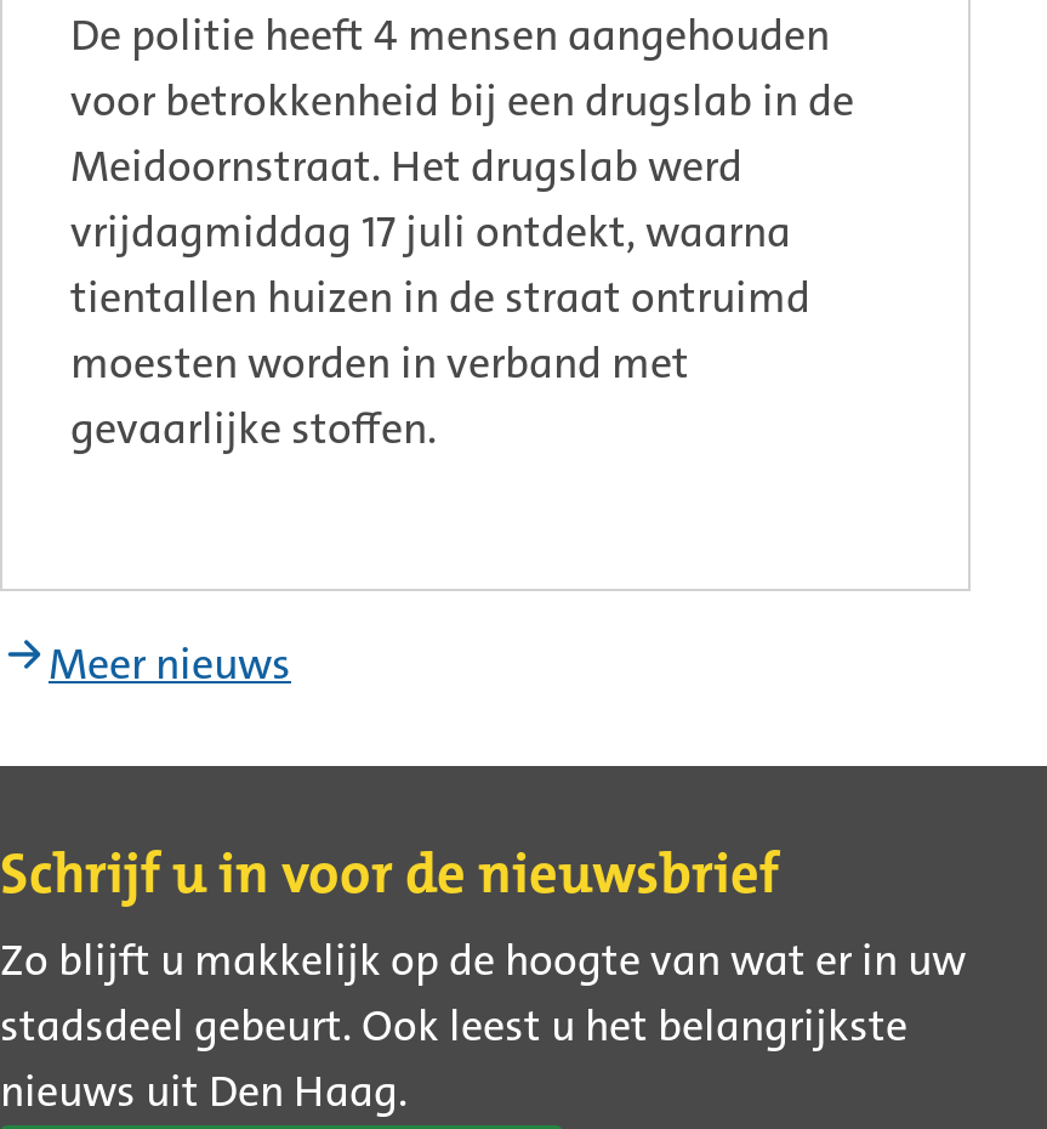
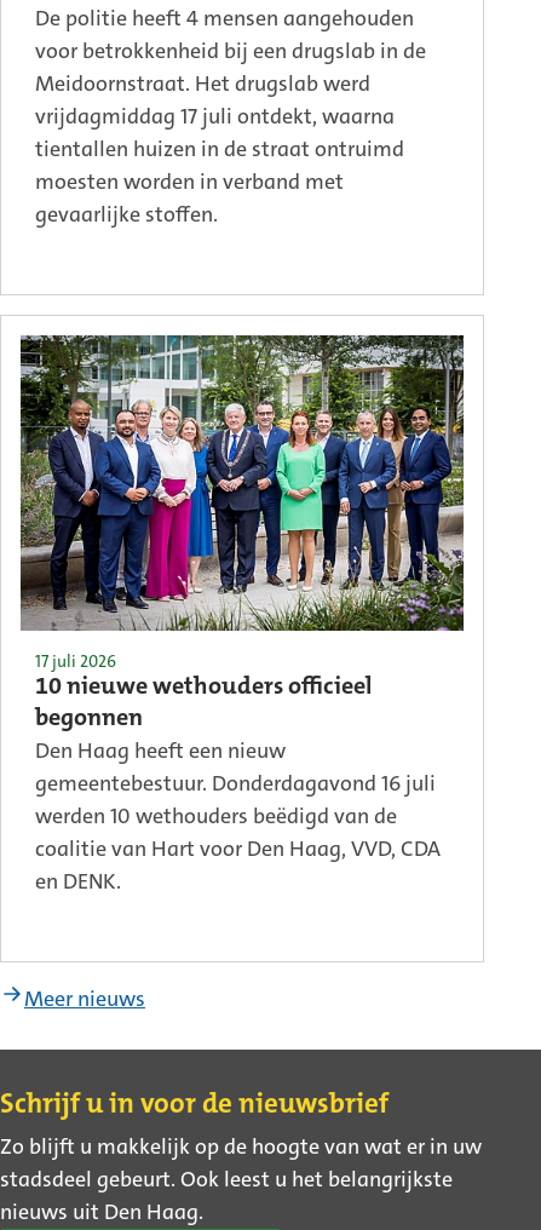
+ [image]
+ 17 juli 2026
+ Den Haag heeft een nieuw
+ gemeentebestuur. Donderdagavond 16 juli
+ werden 10 wethouders beëdigd van de
+ coalitie van Hart voor Den Haag, VVD, CDA
+ en DENK.

+ 10 nieuwe wethouders officieel
+ begonnen
